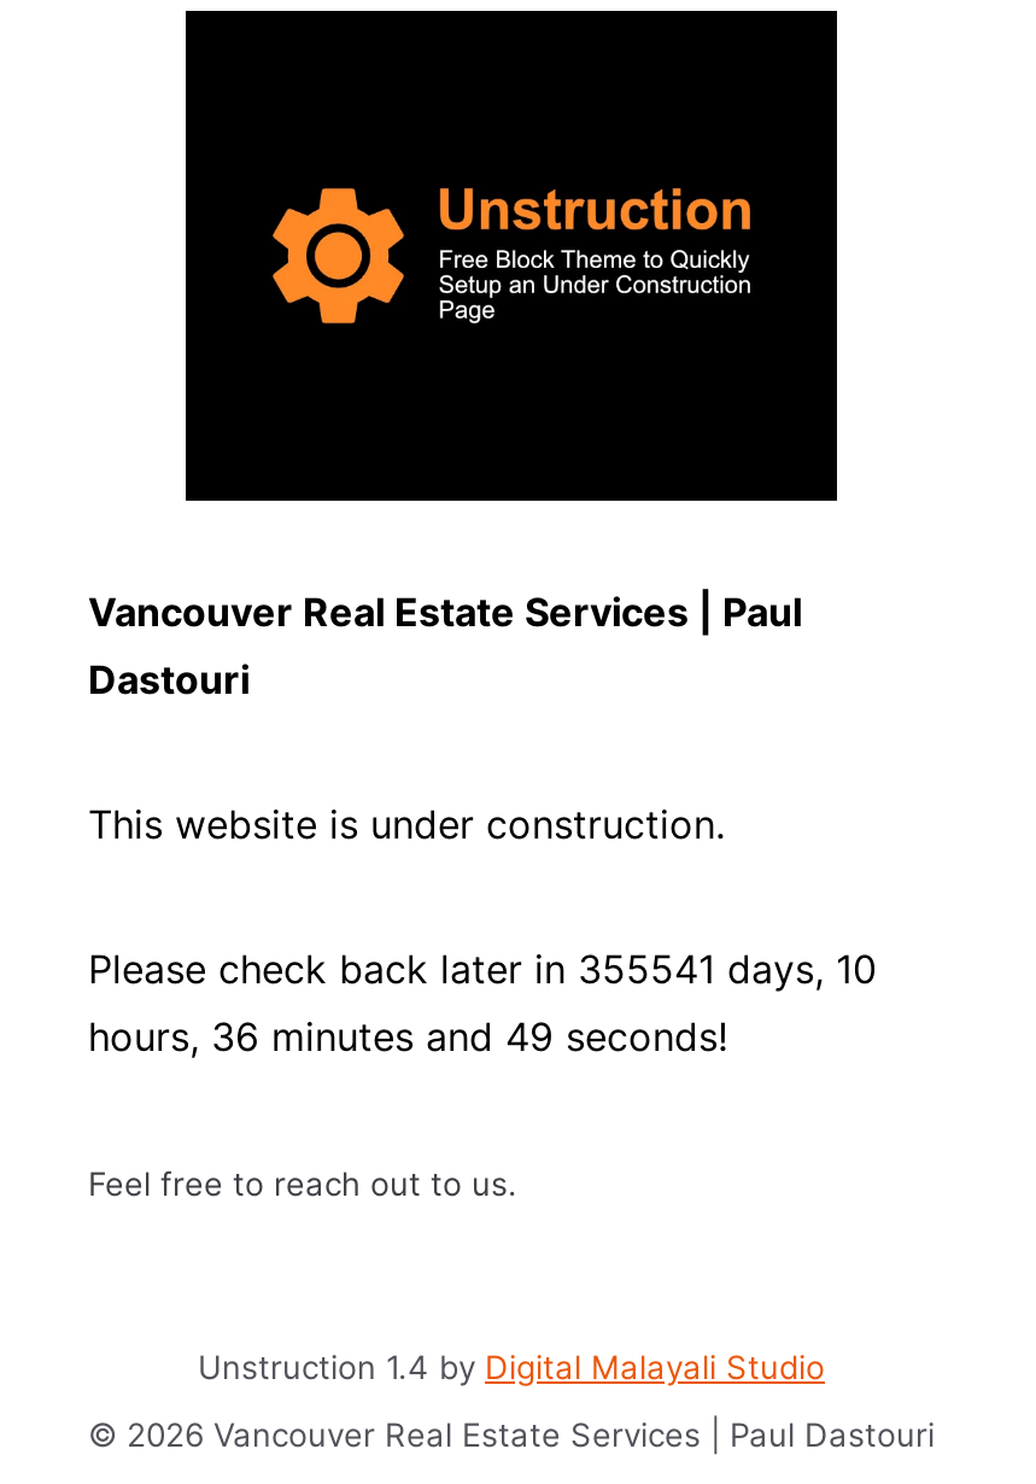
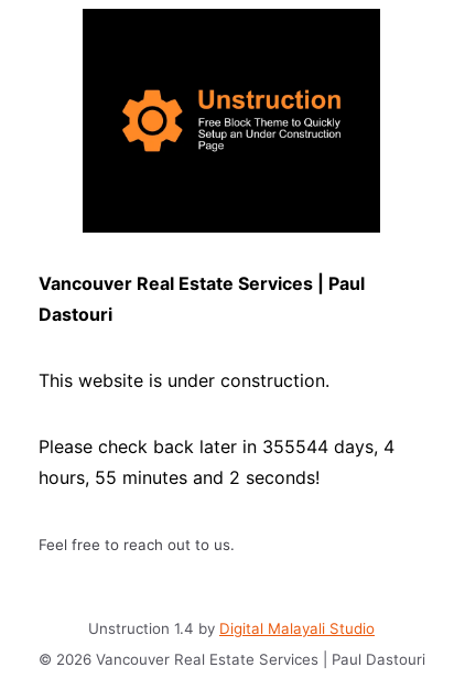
- Please check back later in 355541 days, 10
+ Please check back later in 355544 days, 4

- hours, 36 minutes and 49 seconds!
+ hours, 55 minutes and 2 seconds!
